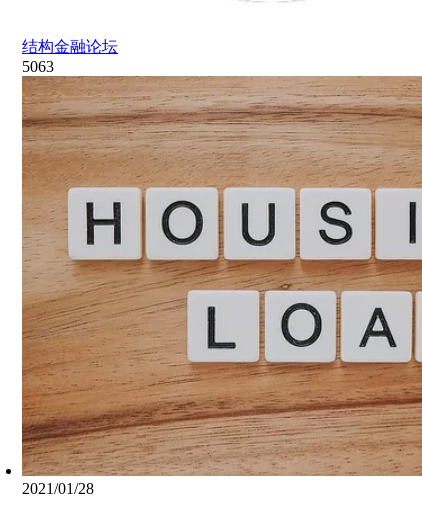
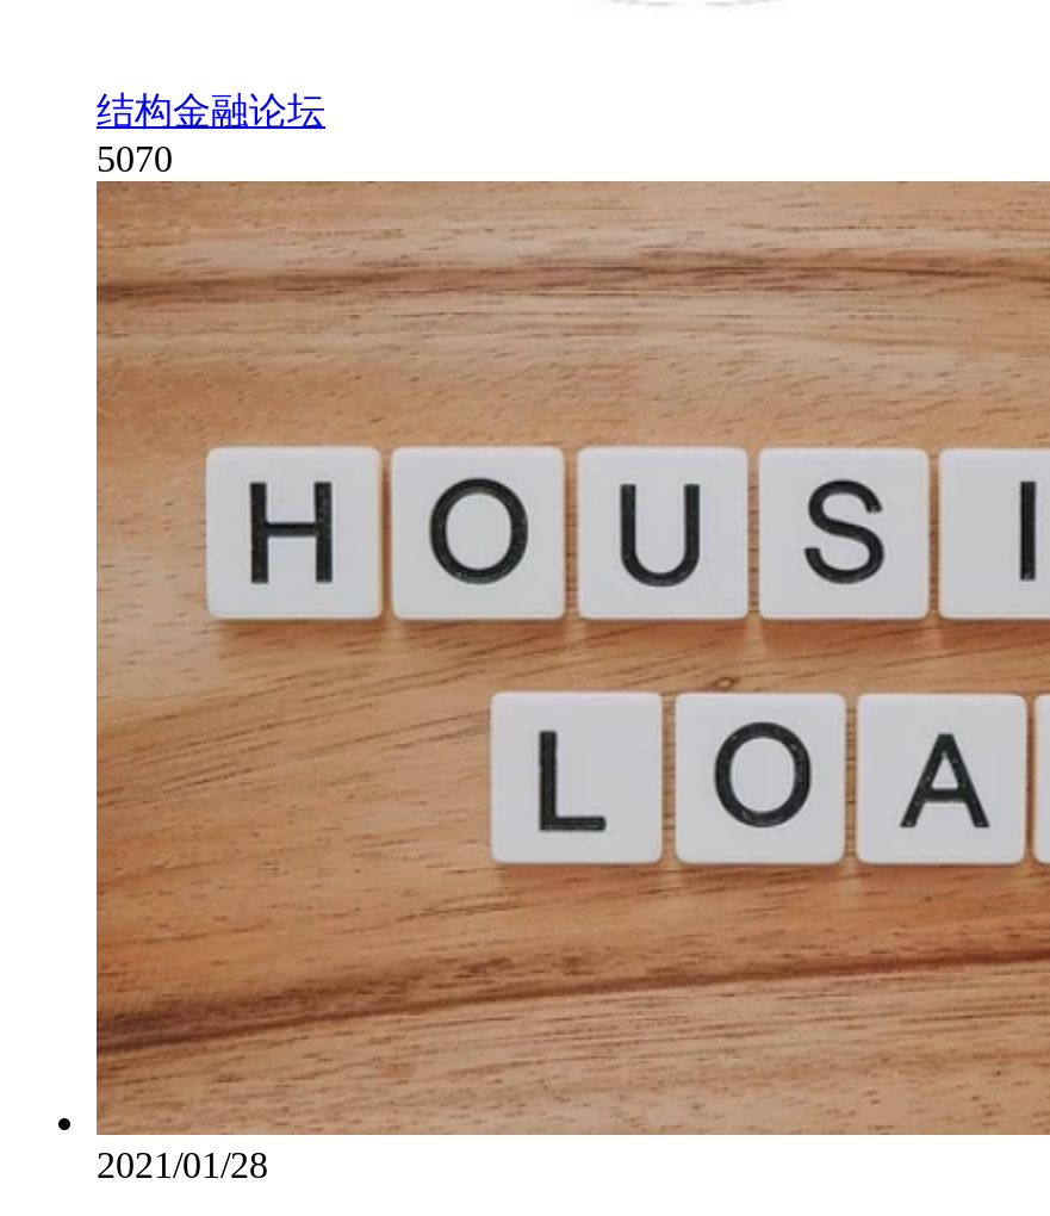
- 5063
+ 5070
